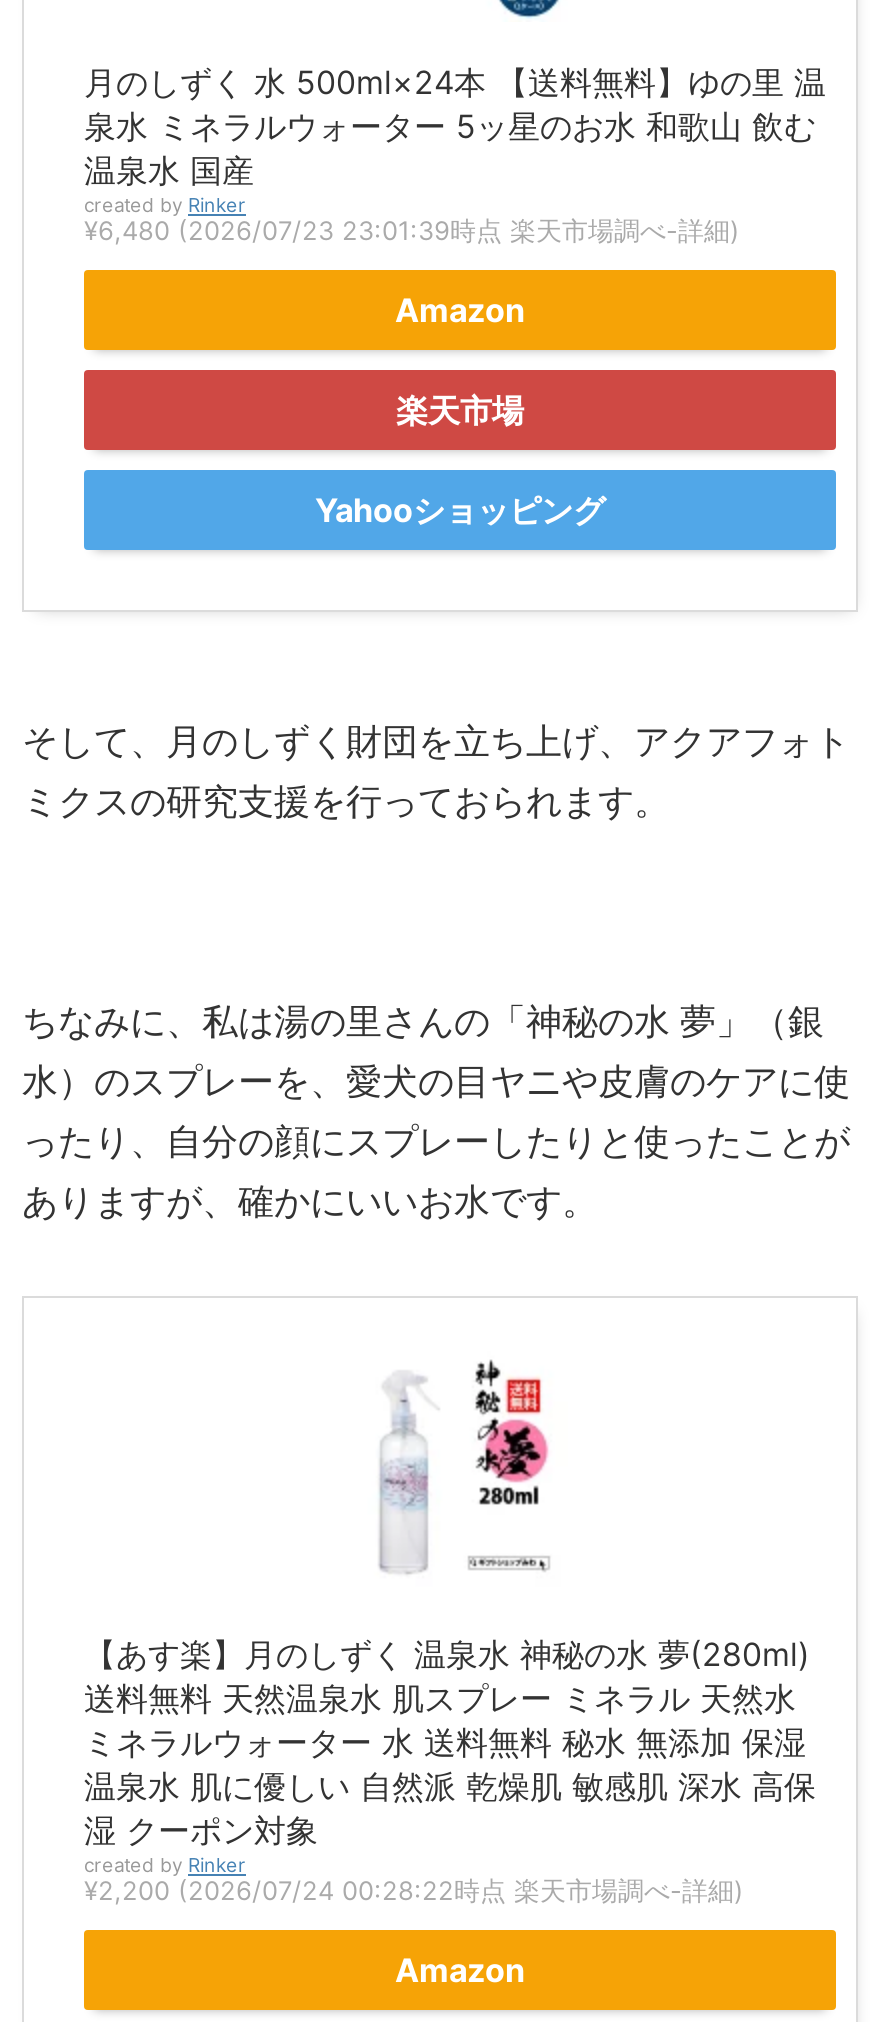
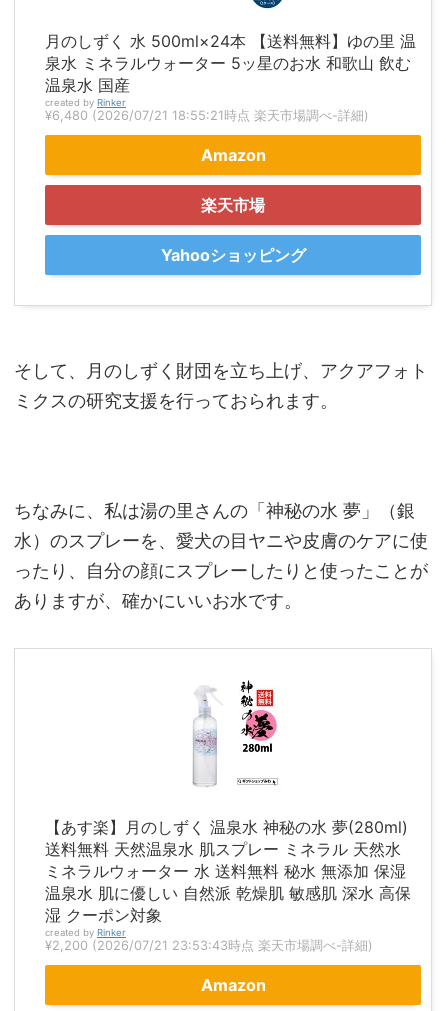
- ¥6,480 (2026/07/23 23:01:39時点 楽天市場調べ-詳細)
+ ¥6,480 (2026/07/21 18:55:21時点 楽天市場調べ-詳細)

- ¥2,200 (2026/07/24 00:28:22時点 楽天市場調べ-詳細)
+ ¥2,200 (2026/07/21 23:53:43時点 楽天市場調べ-詳細)
